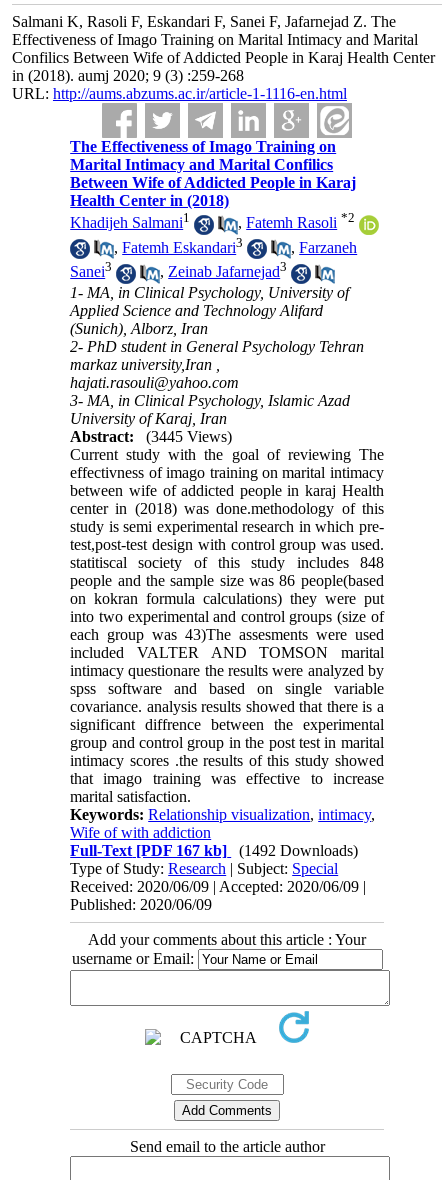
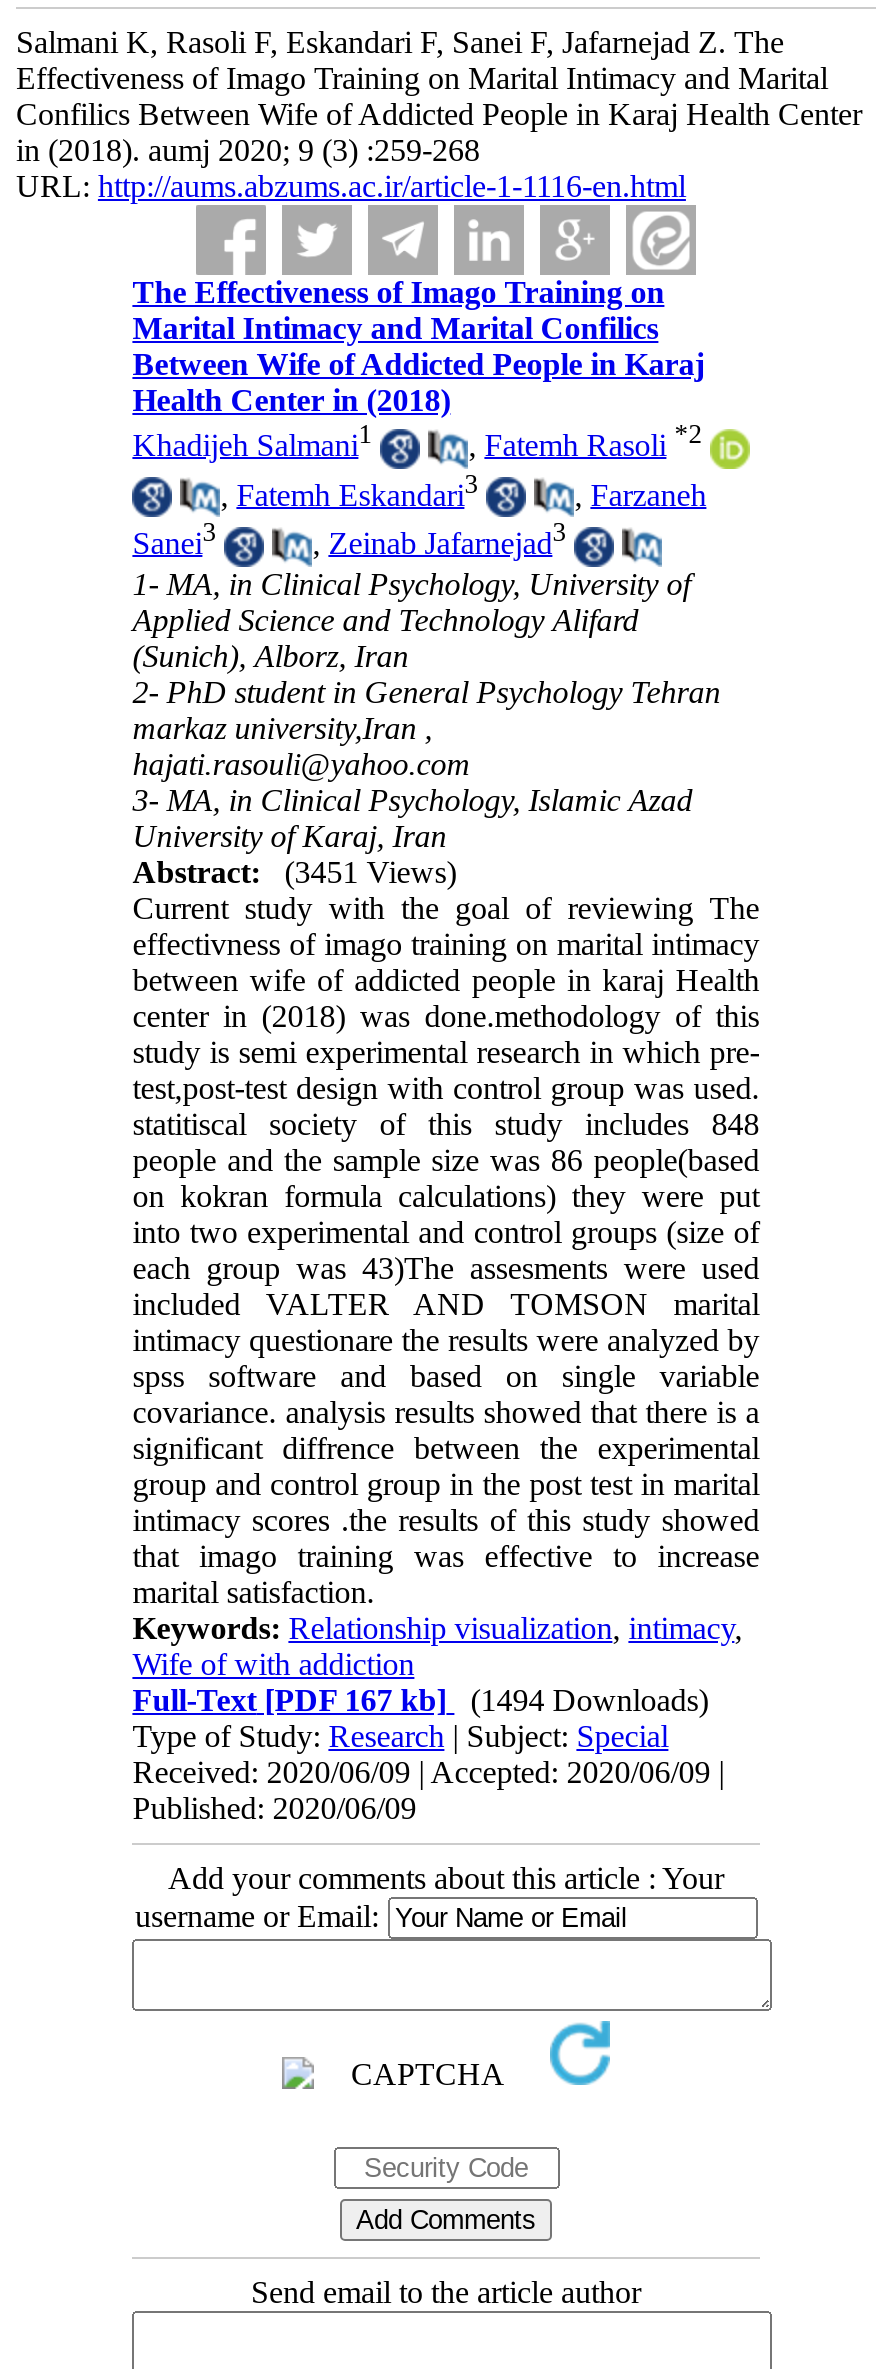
- Abstract: (3445 Views)
+ Abstract: (3451 Views)

- Full-Text [PDF 167 kb] (1492 Downloads)
+ Full-Text [PDF 167 kb] (1494 Downloads)
